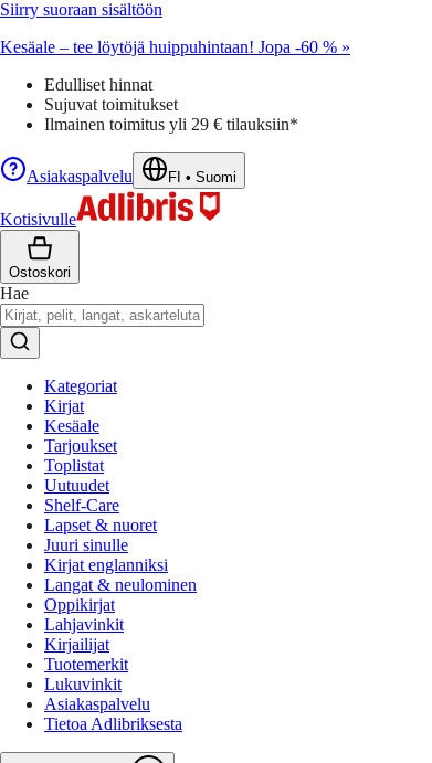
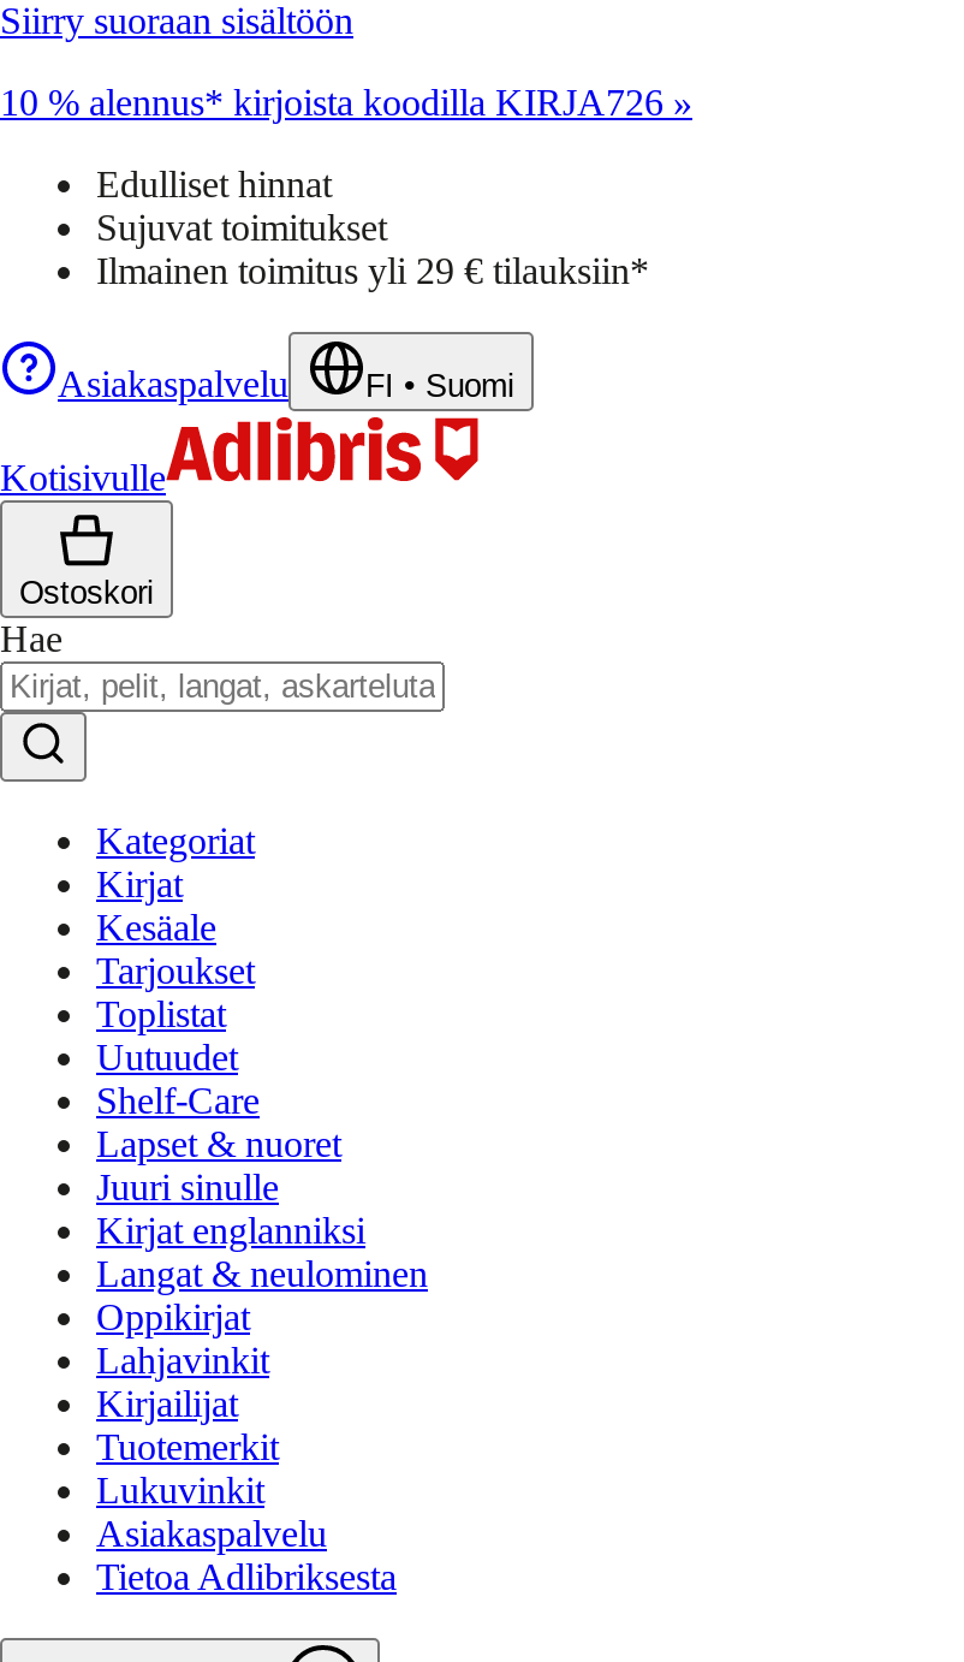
- Kesäale – tee löytöjä huippuhintaan! Jopa -60 % »
+ 10 % alennus* kirjoista koodilla KIRJA726 »
